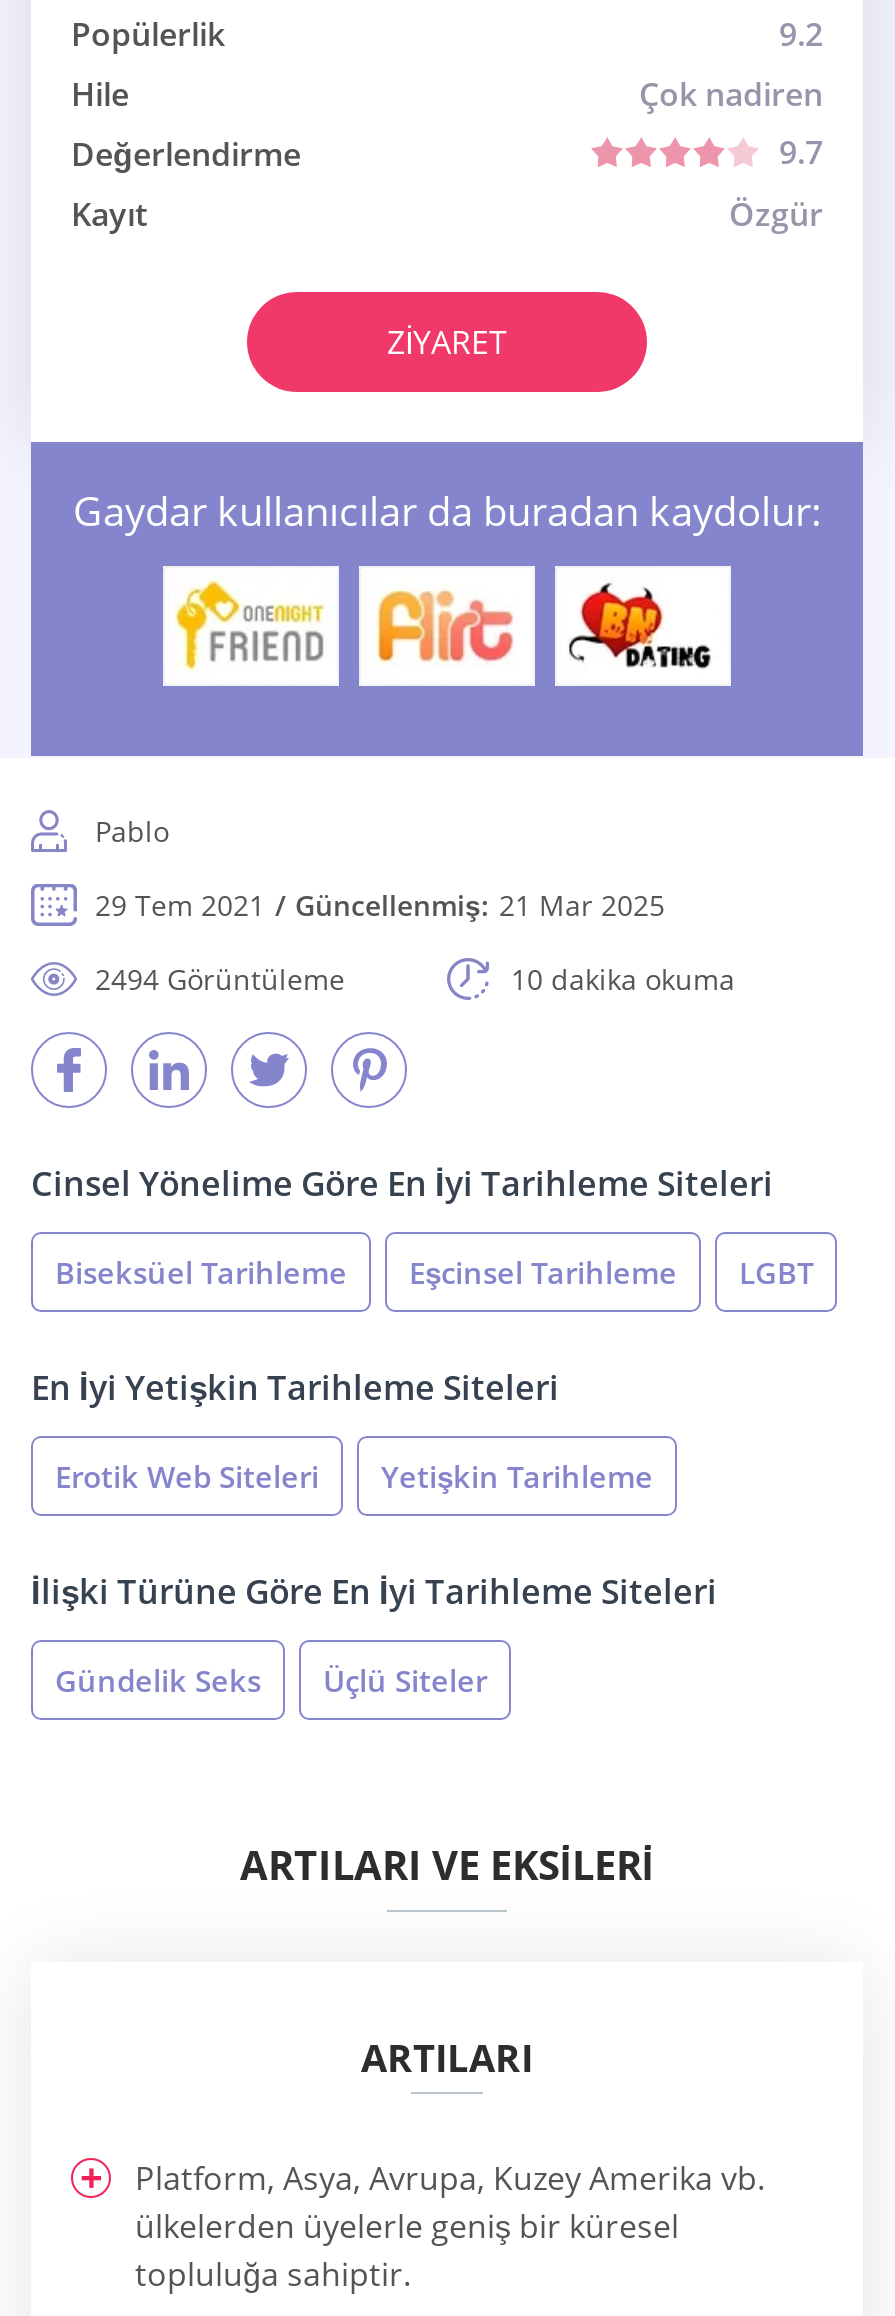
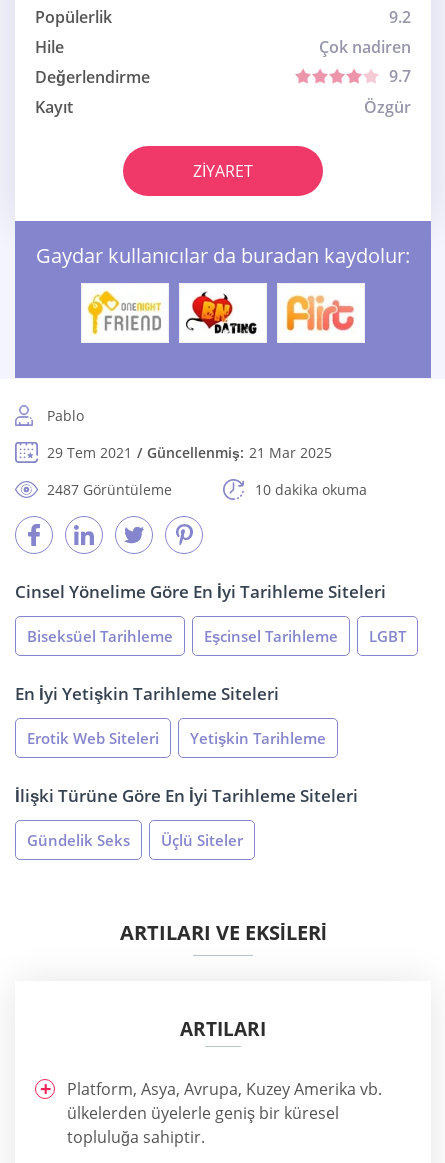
- [image]
+ [image]

- [image]
+ [image]

- 2494 Görüntüleme
+ 2487 Görüntüleme
